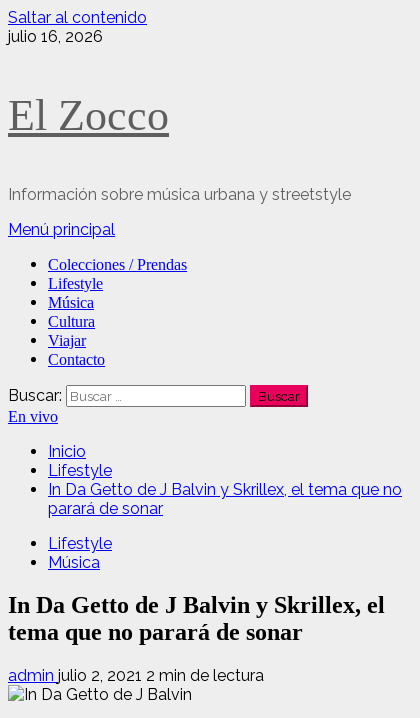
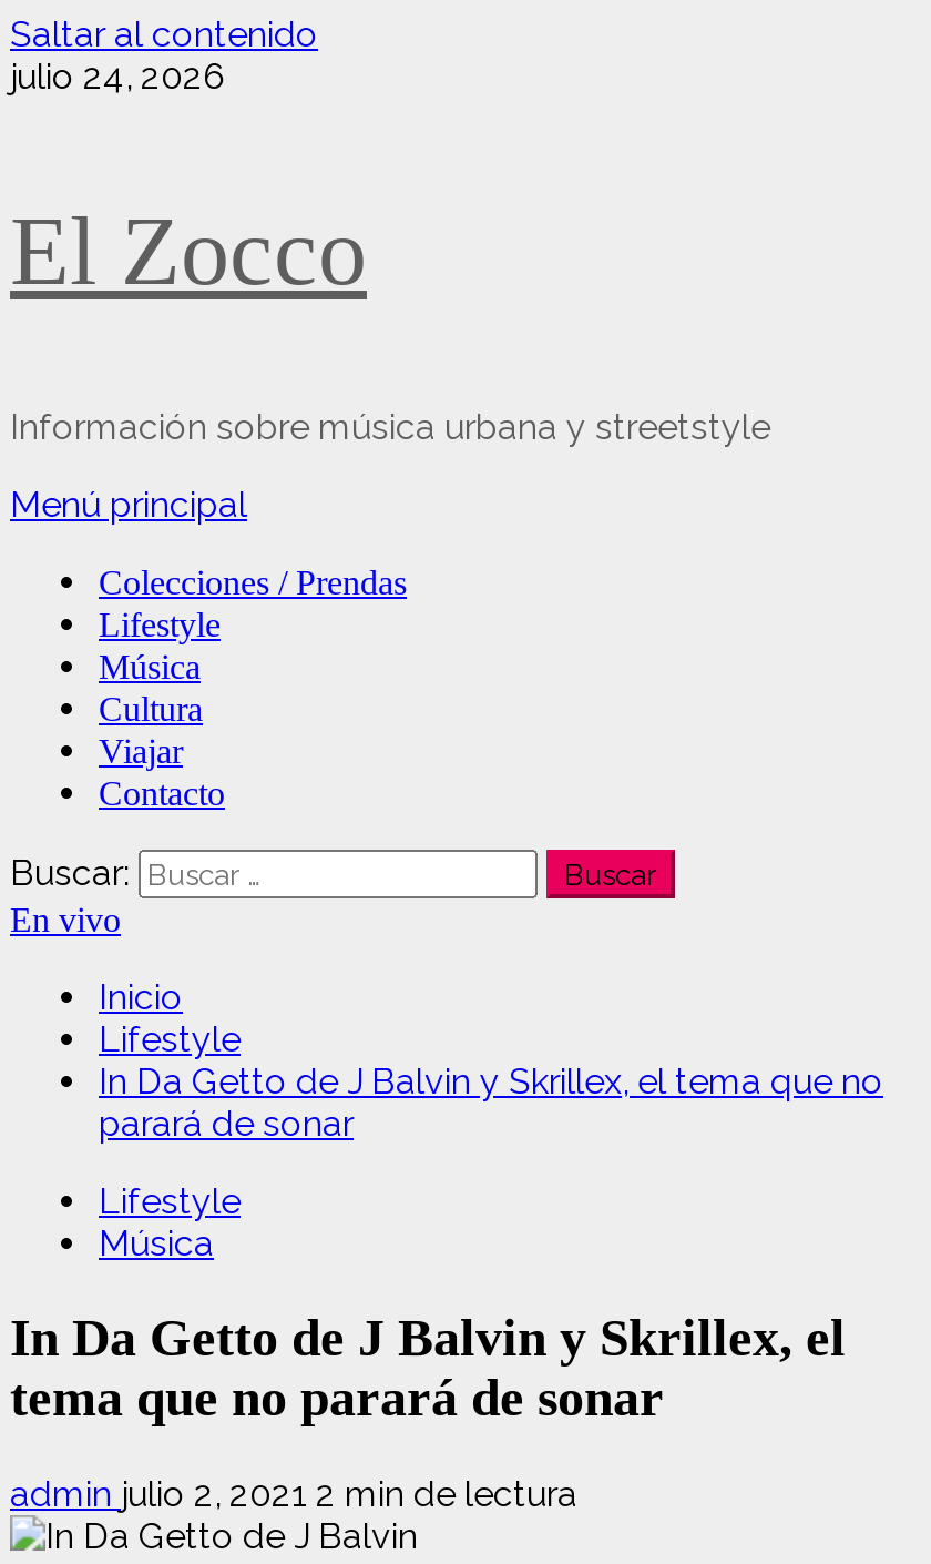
- julio 16, 2026
+ julio 24, 2026
